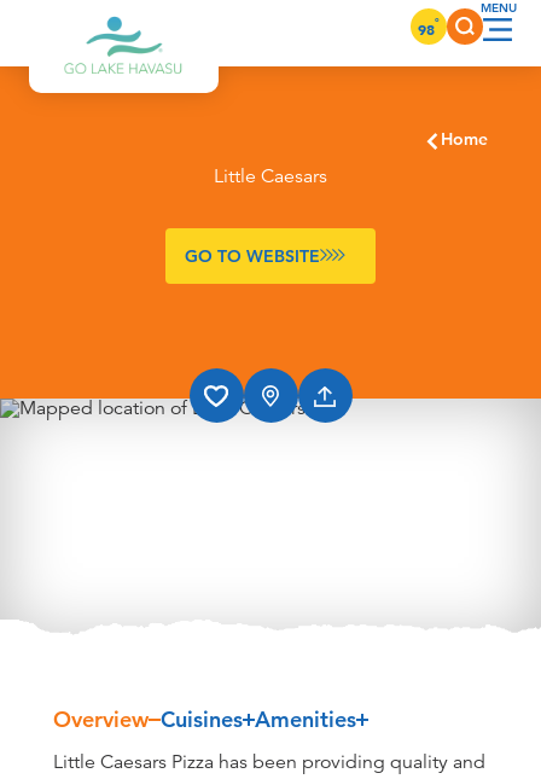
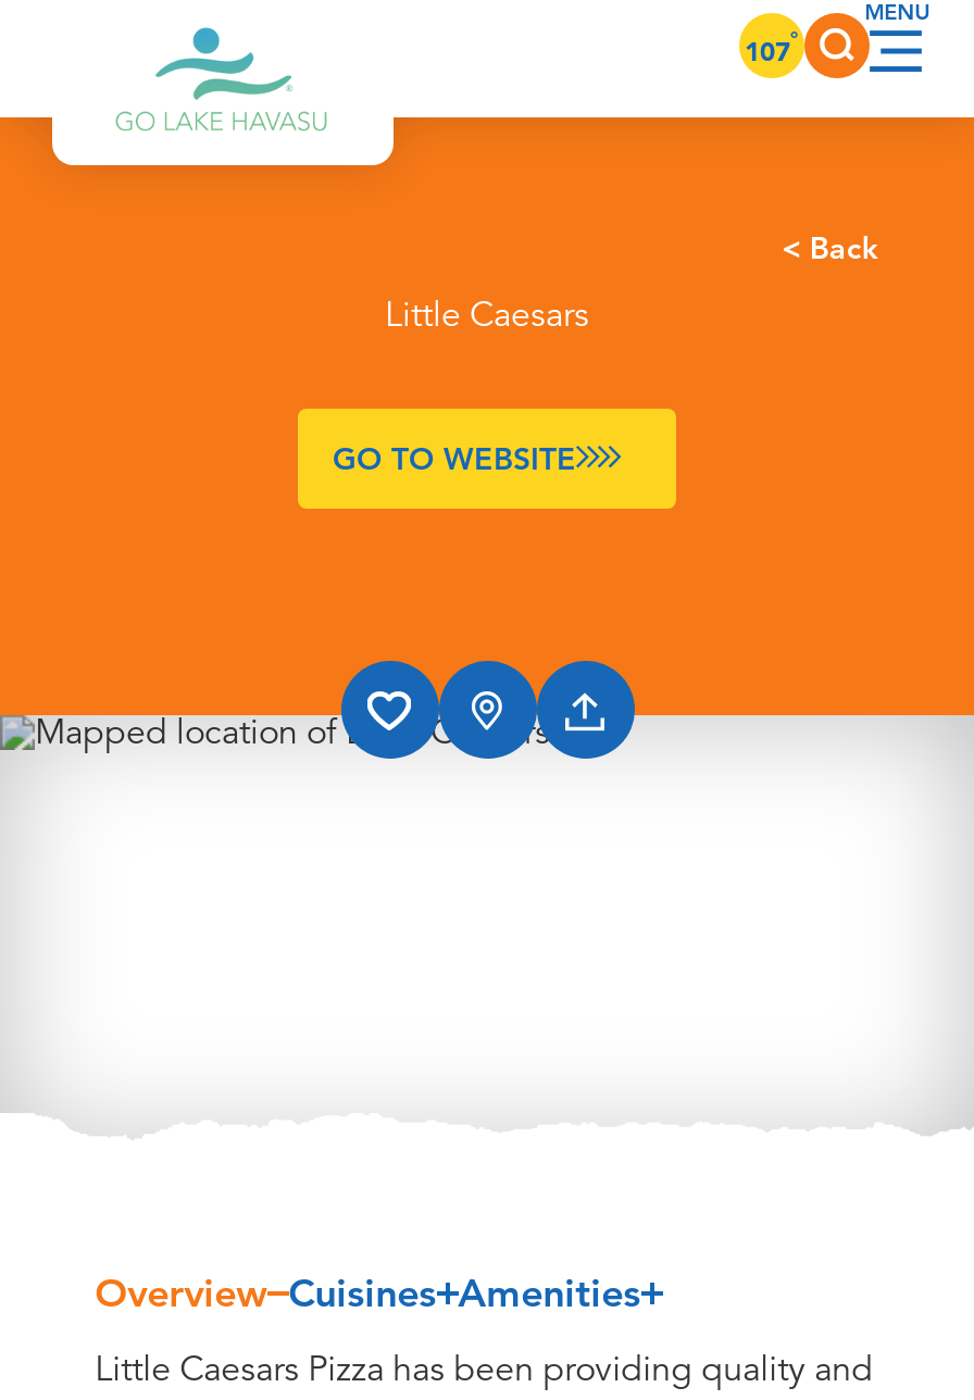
- 98°
+ 107°

- Home
+ < Back
